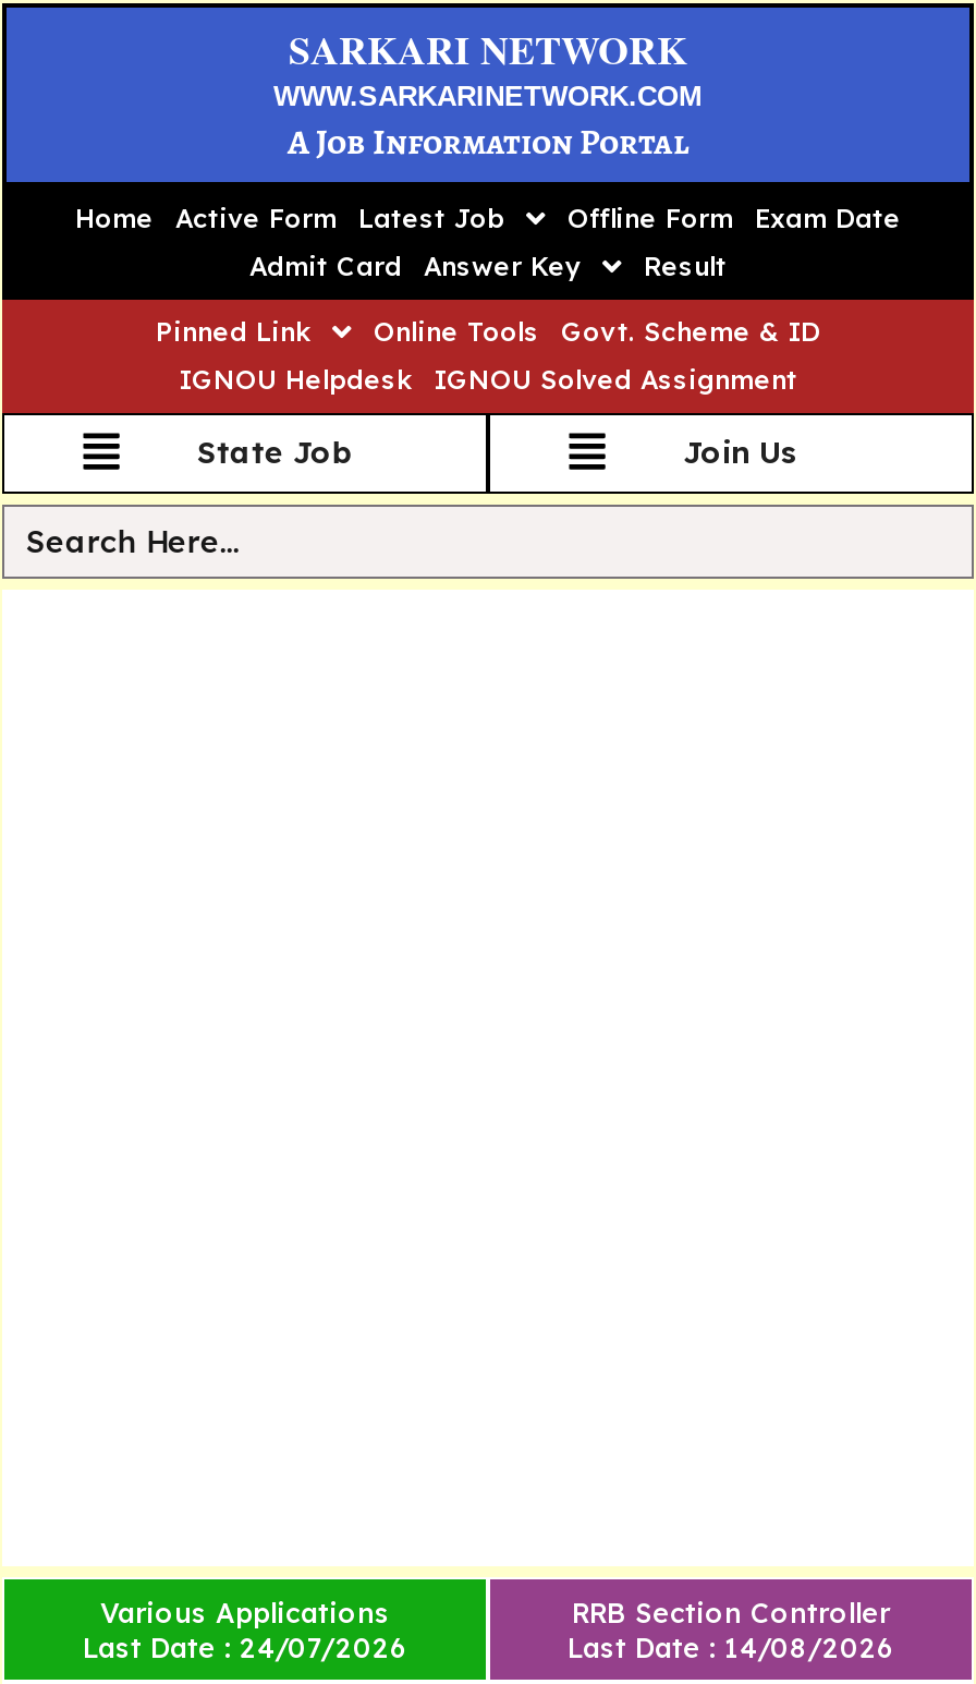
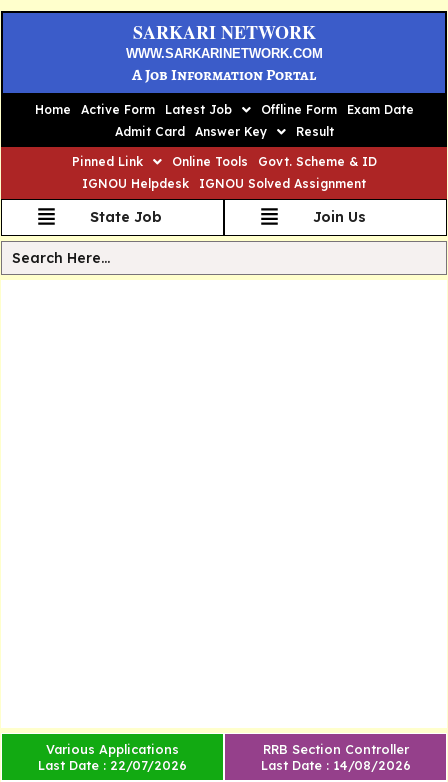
- Last Date : 24/07/2026
+ Last Date : 22/07/2026
